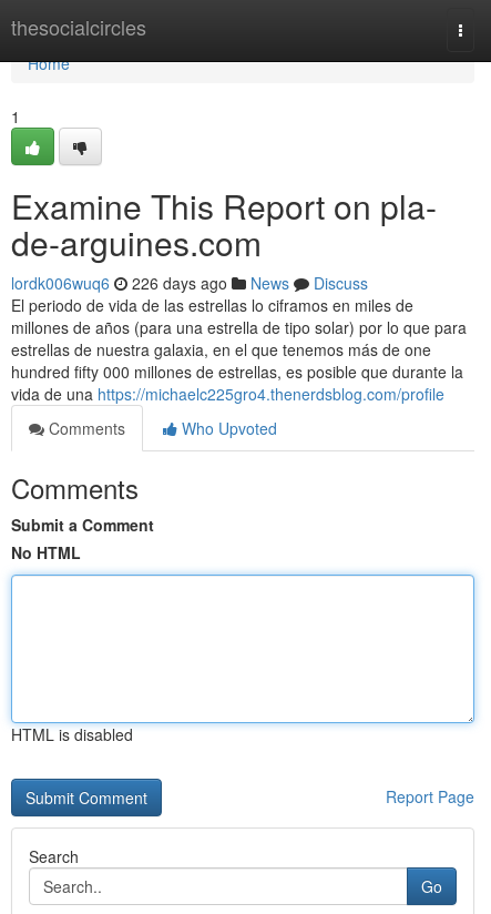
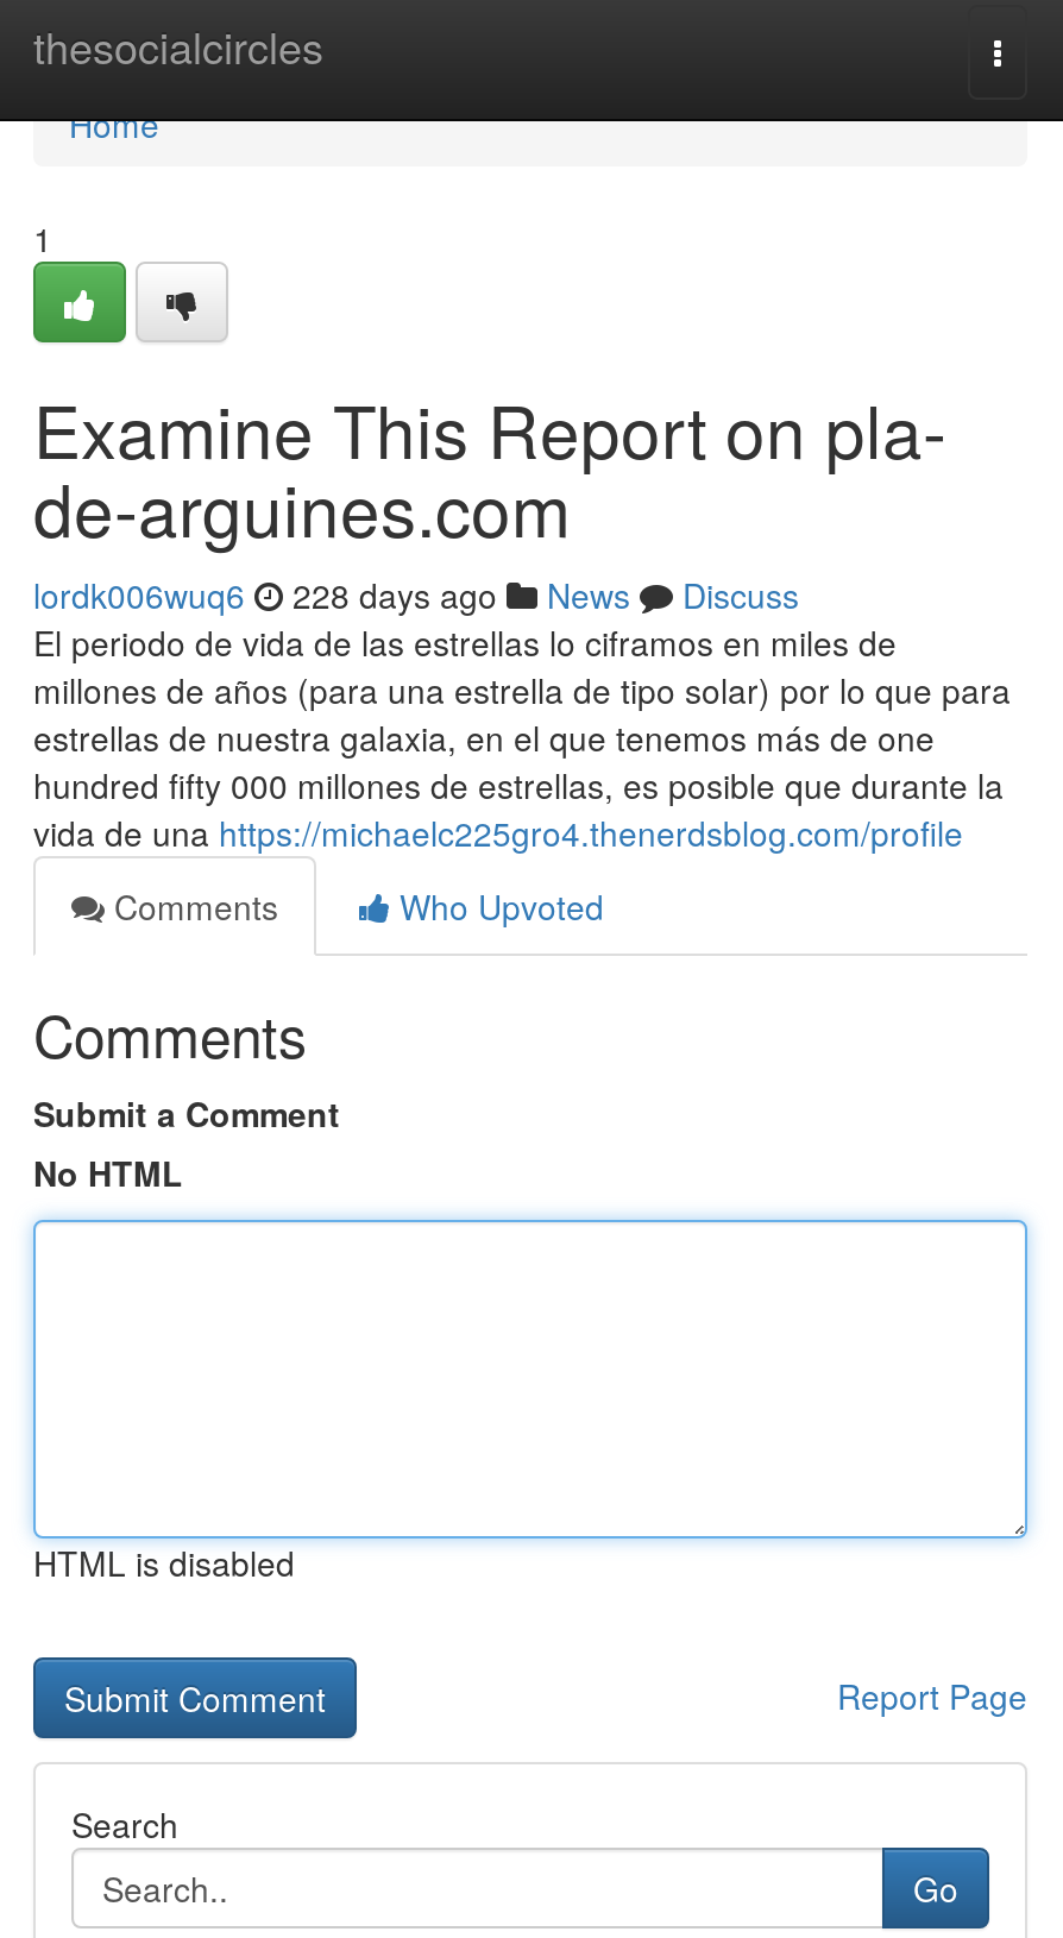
- lordk006wuq6 226 days ago News Discuss
+ lordk006wuq6 228 days ago News Discuss
